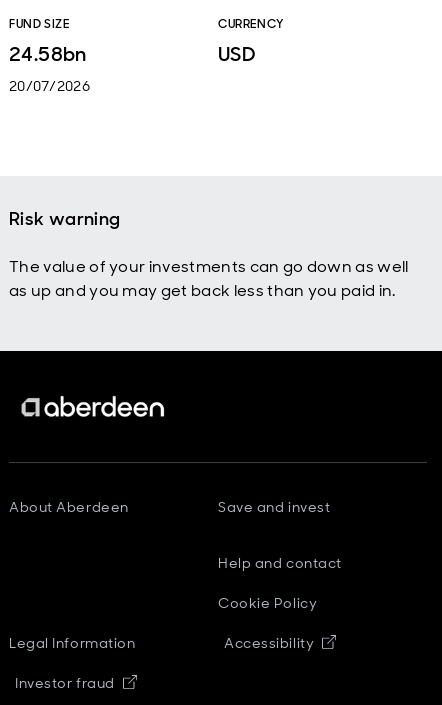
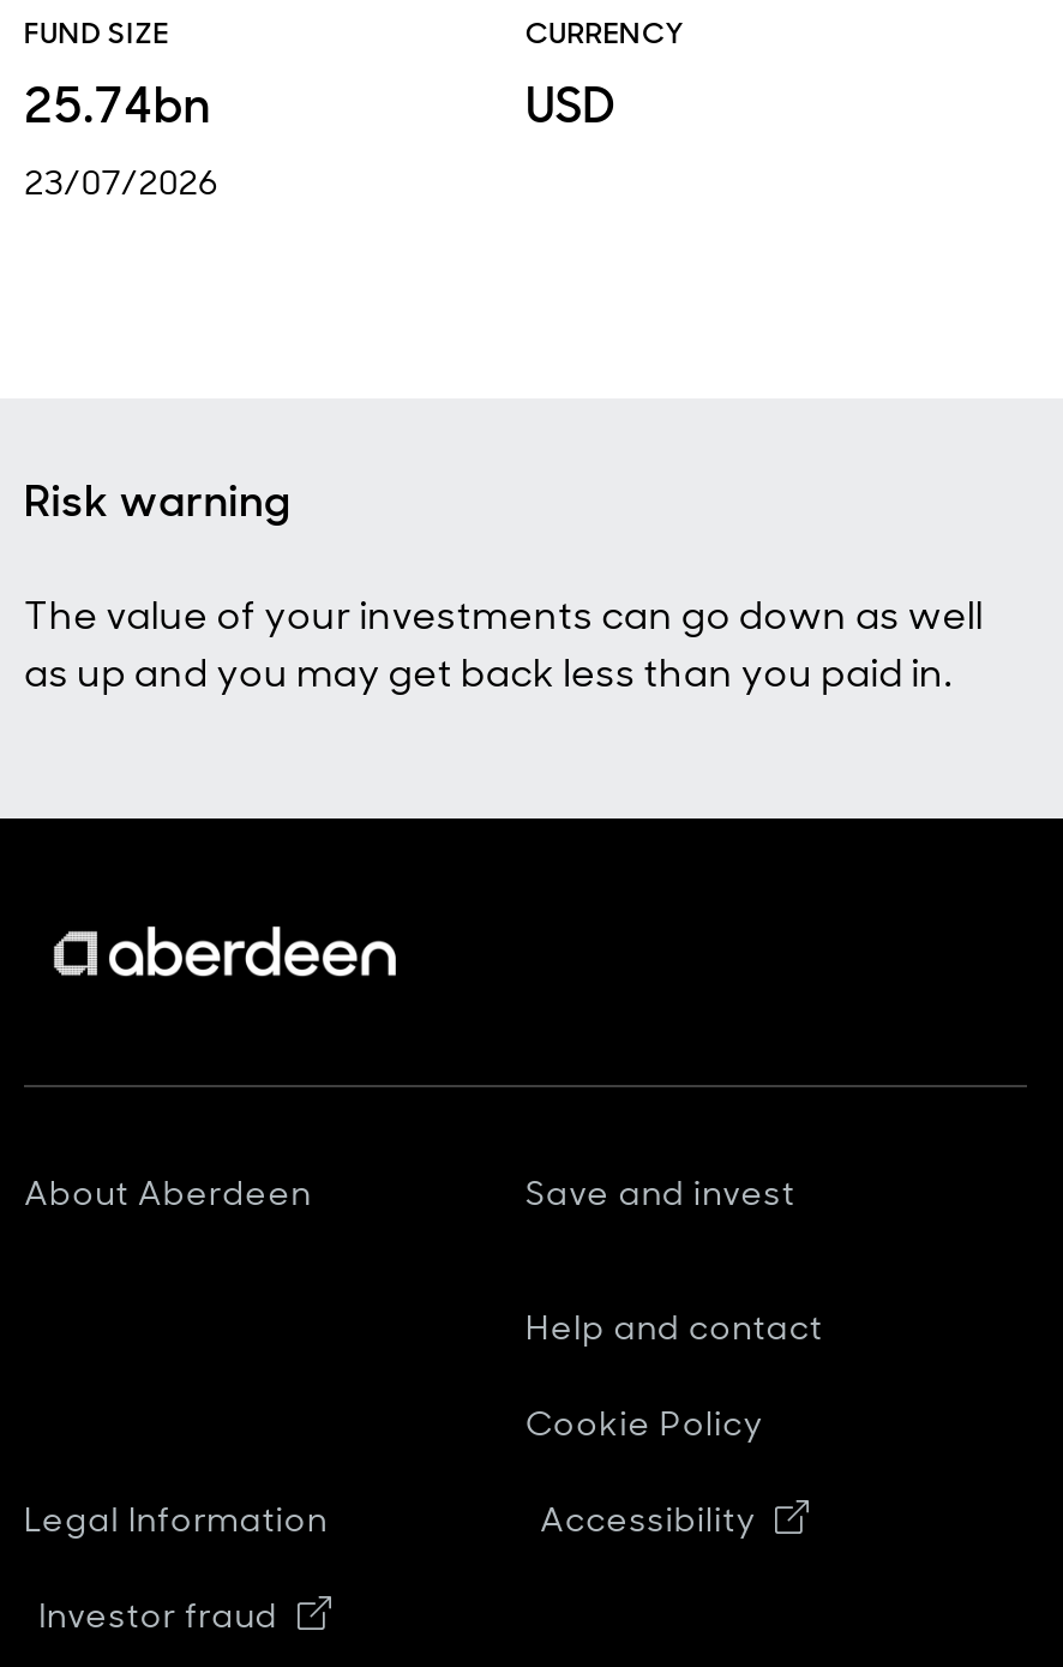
- 24.58bn
- 20/07/2026
+ 25.74bn
+ 23/07/2026
